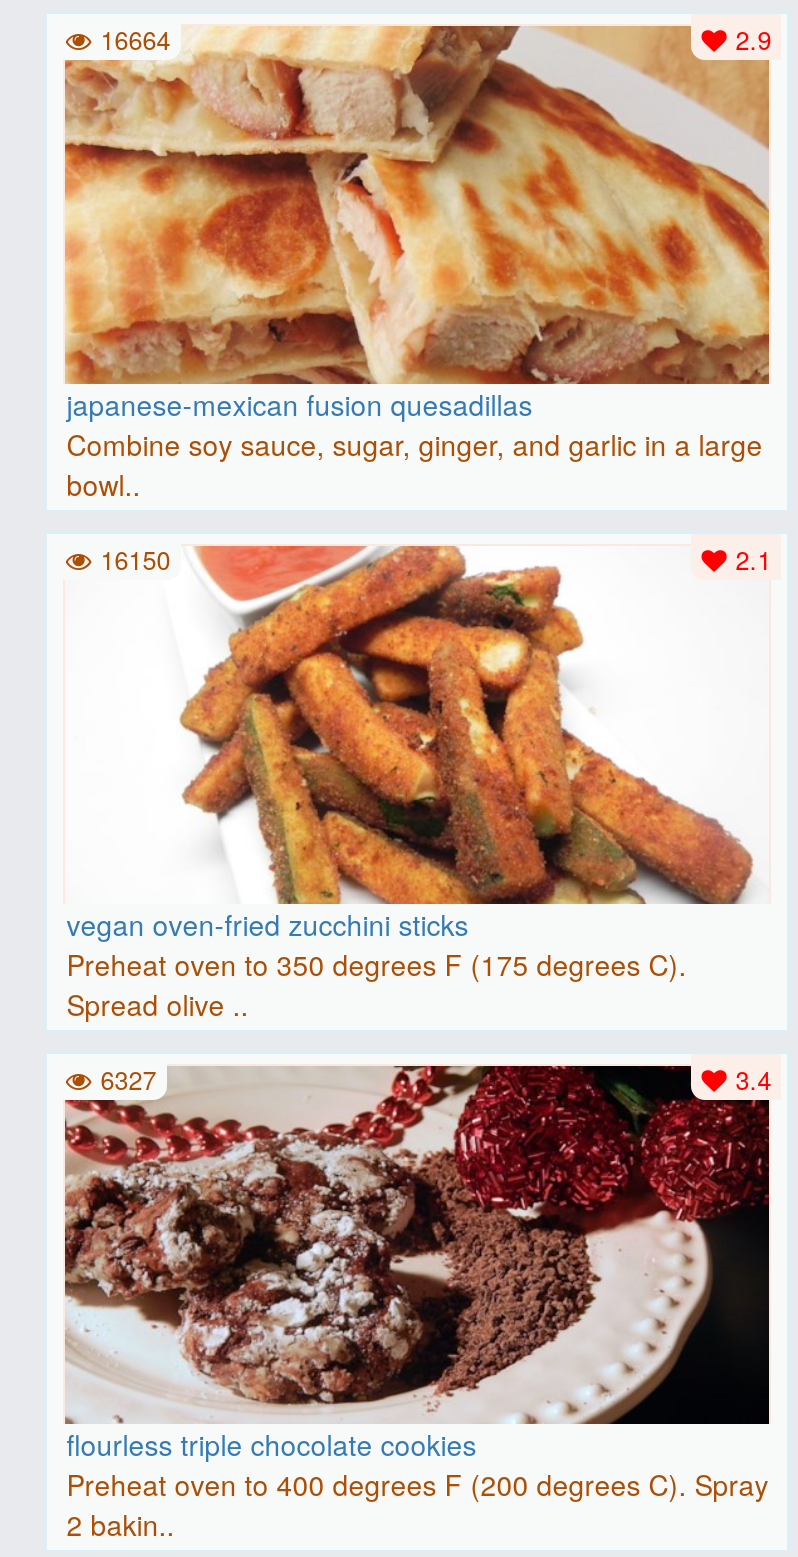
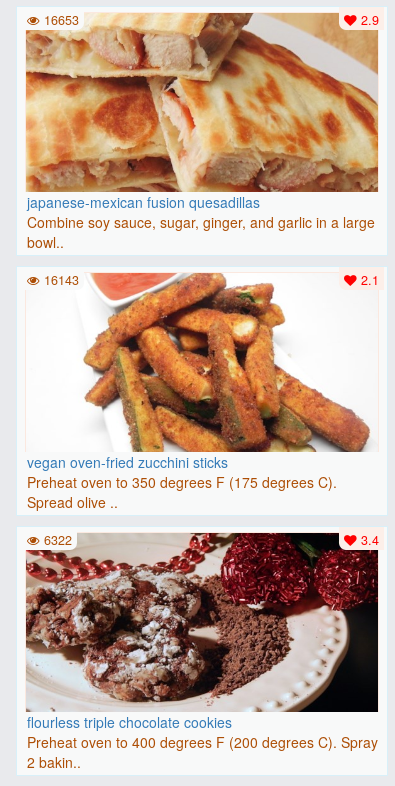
- 16664
+ 16653

- 16150
+ 16143

- 6327
+ 6322
